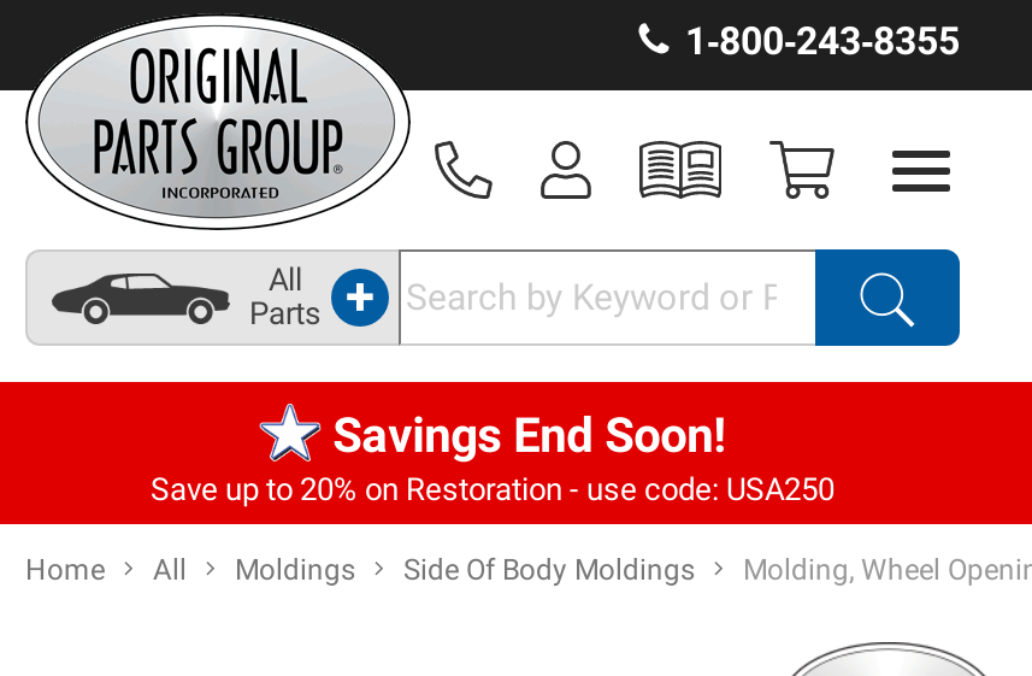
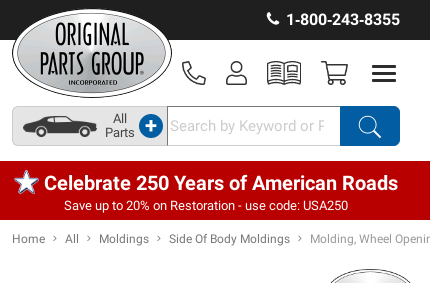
- Savings End Soon!
+ Celebrate 250 Years of American Roads
